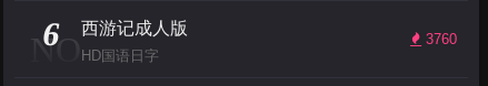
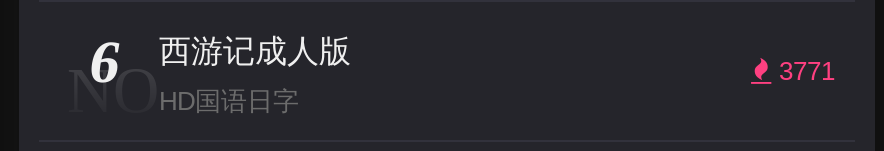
- 3760
+ 3771
